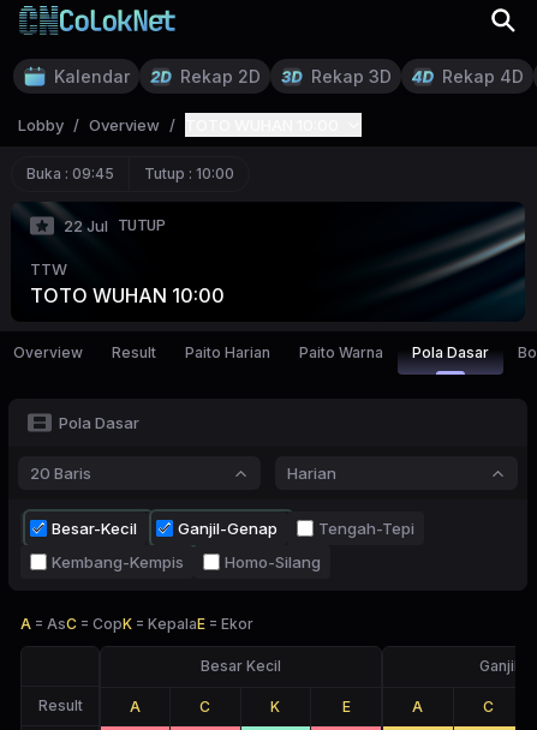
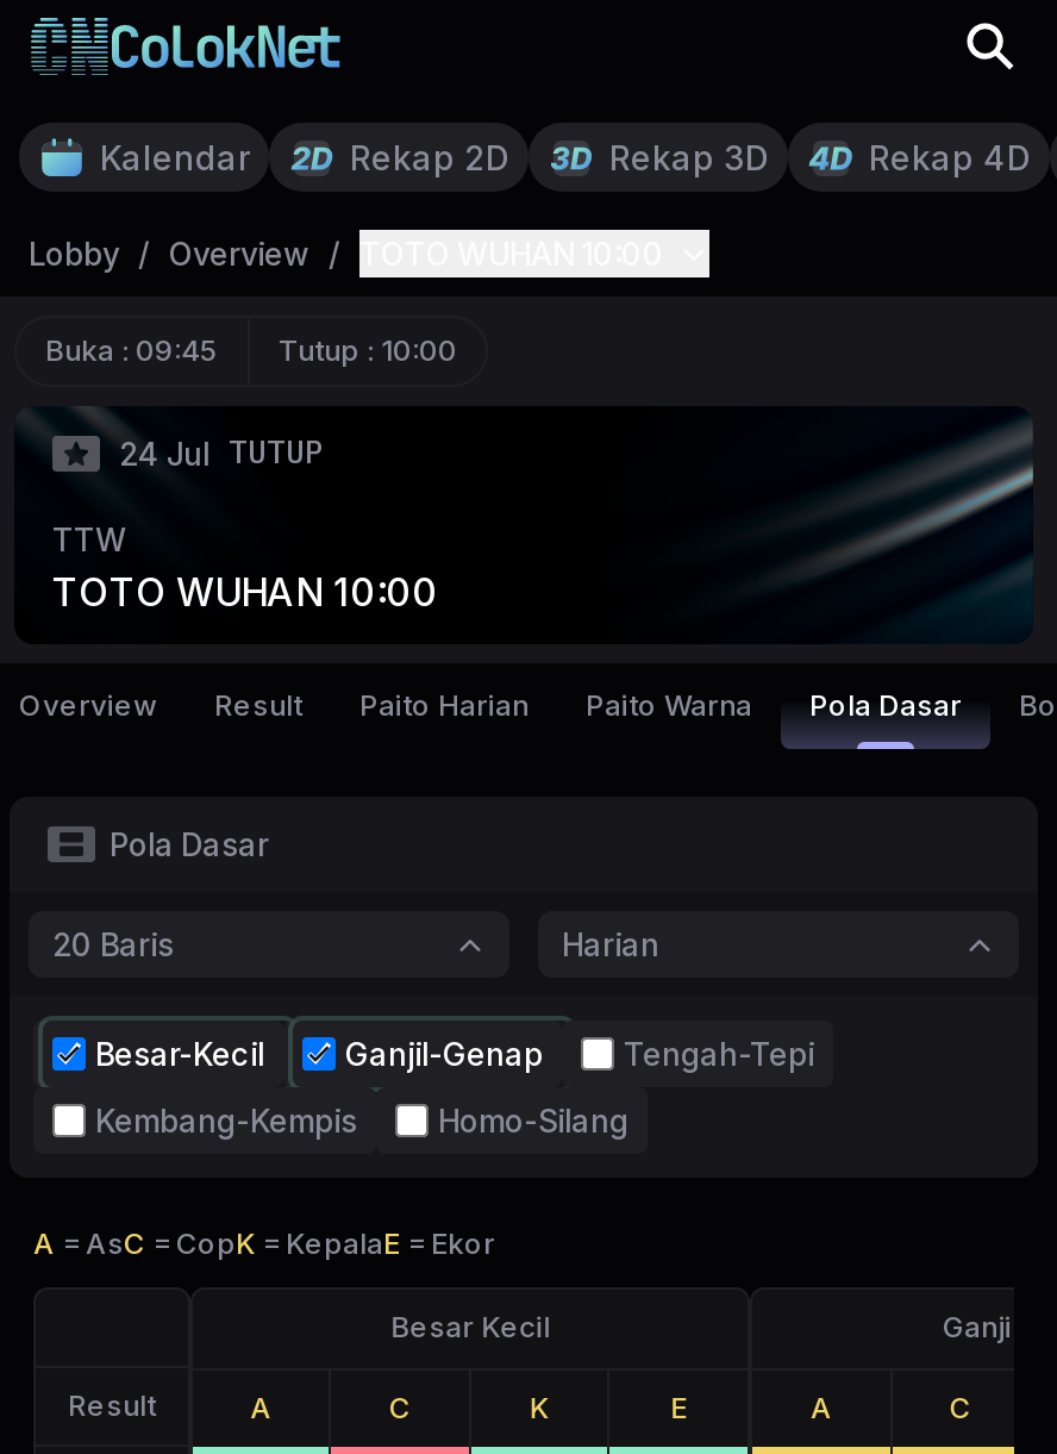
- 22 Jul TUTUP
+ 24 Jul TUTUP
